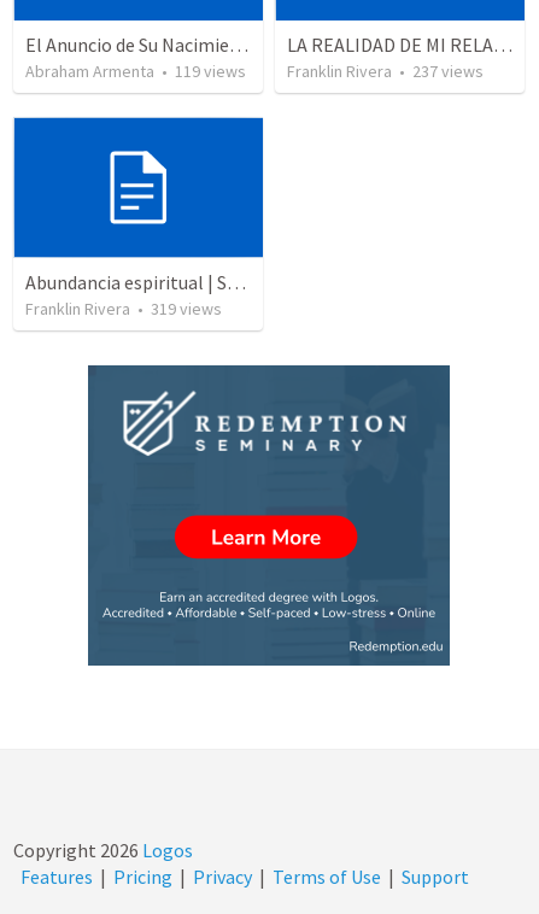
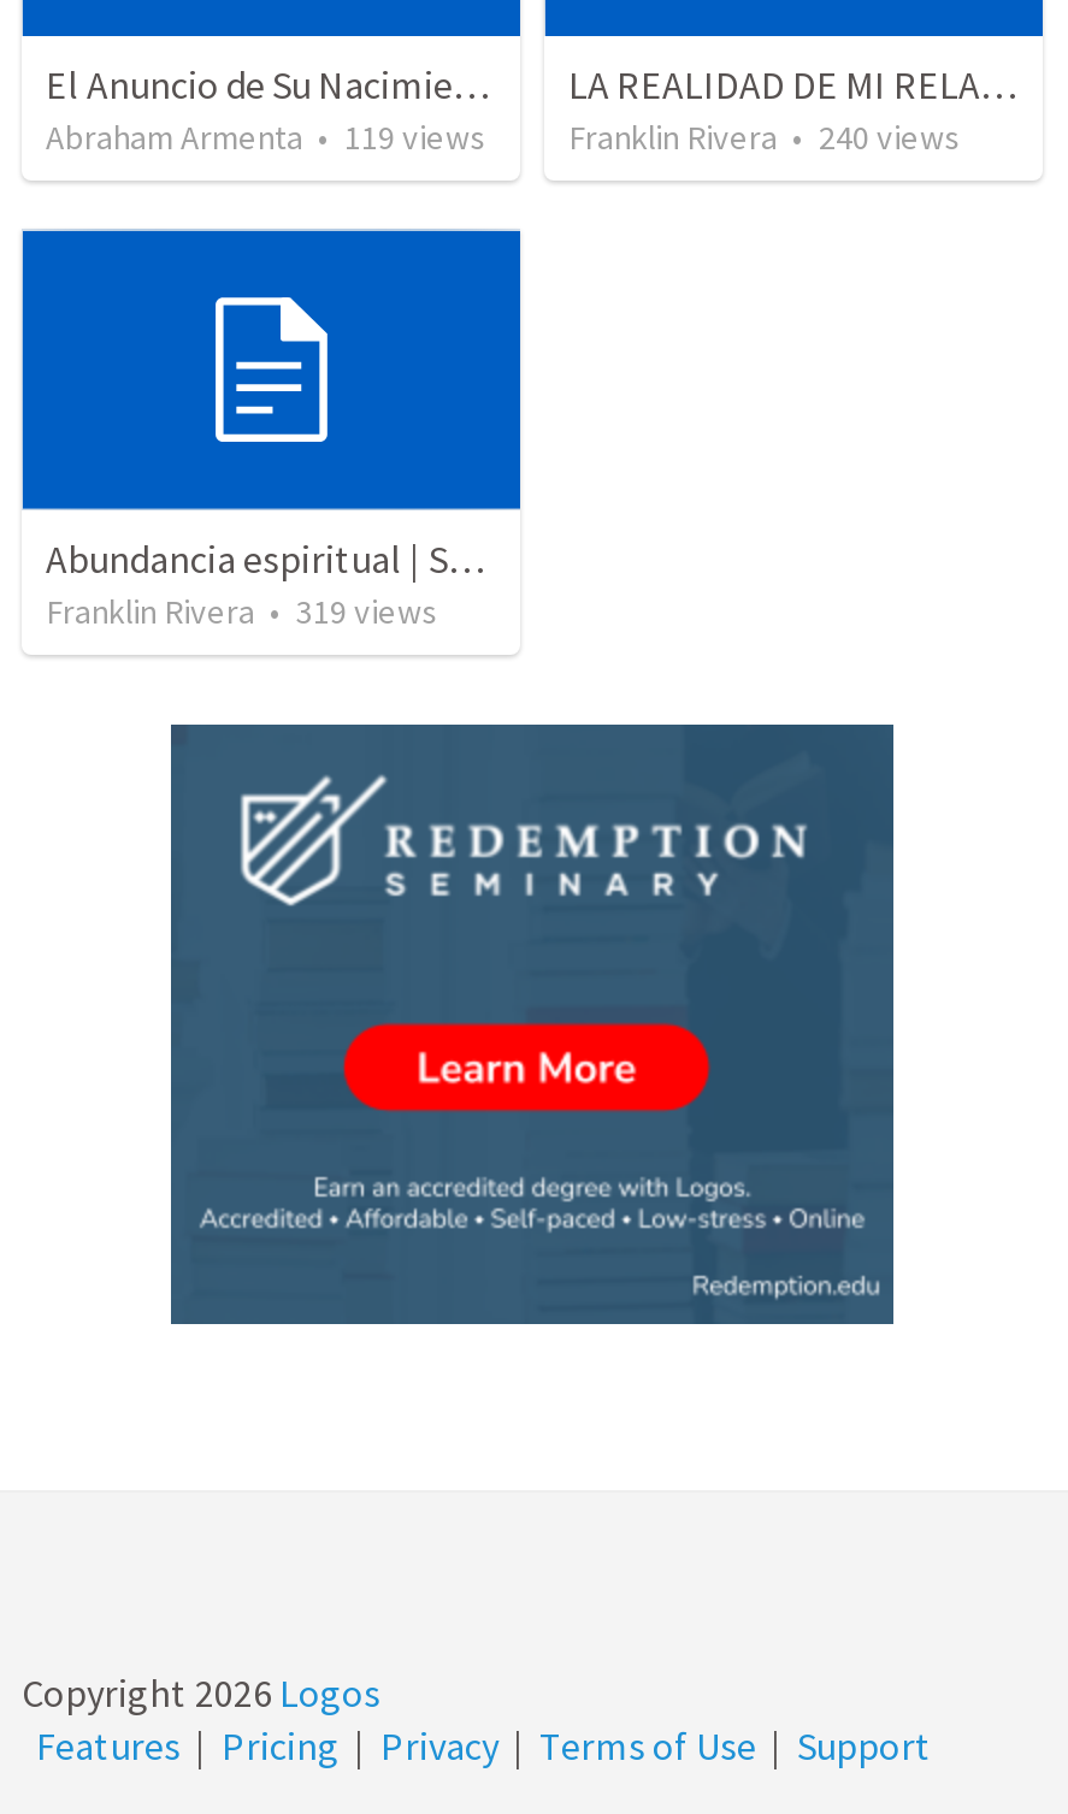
- Franklin Rivera • 237 views
+ Franklin Rivera • 240 views
